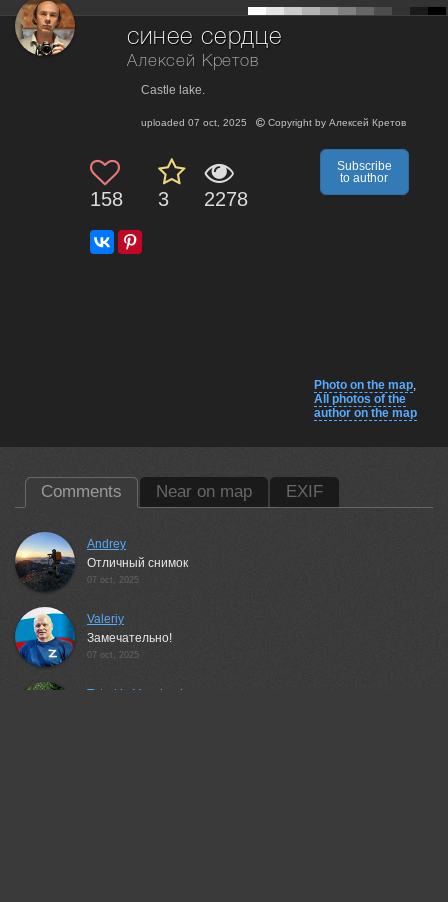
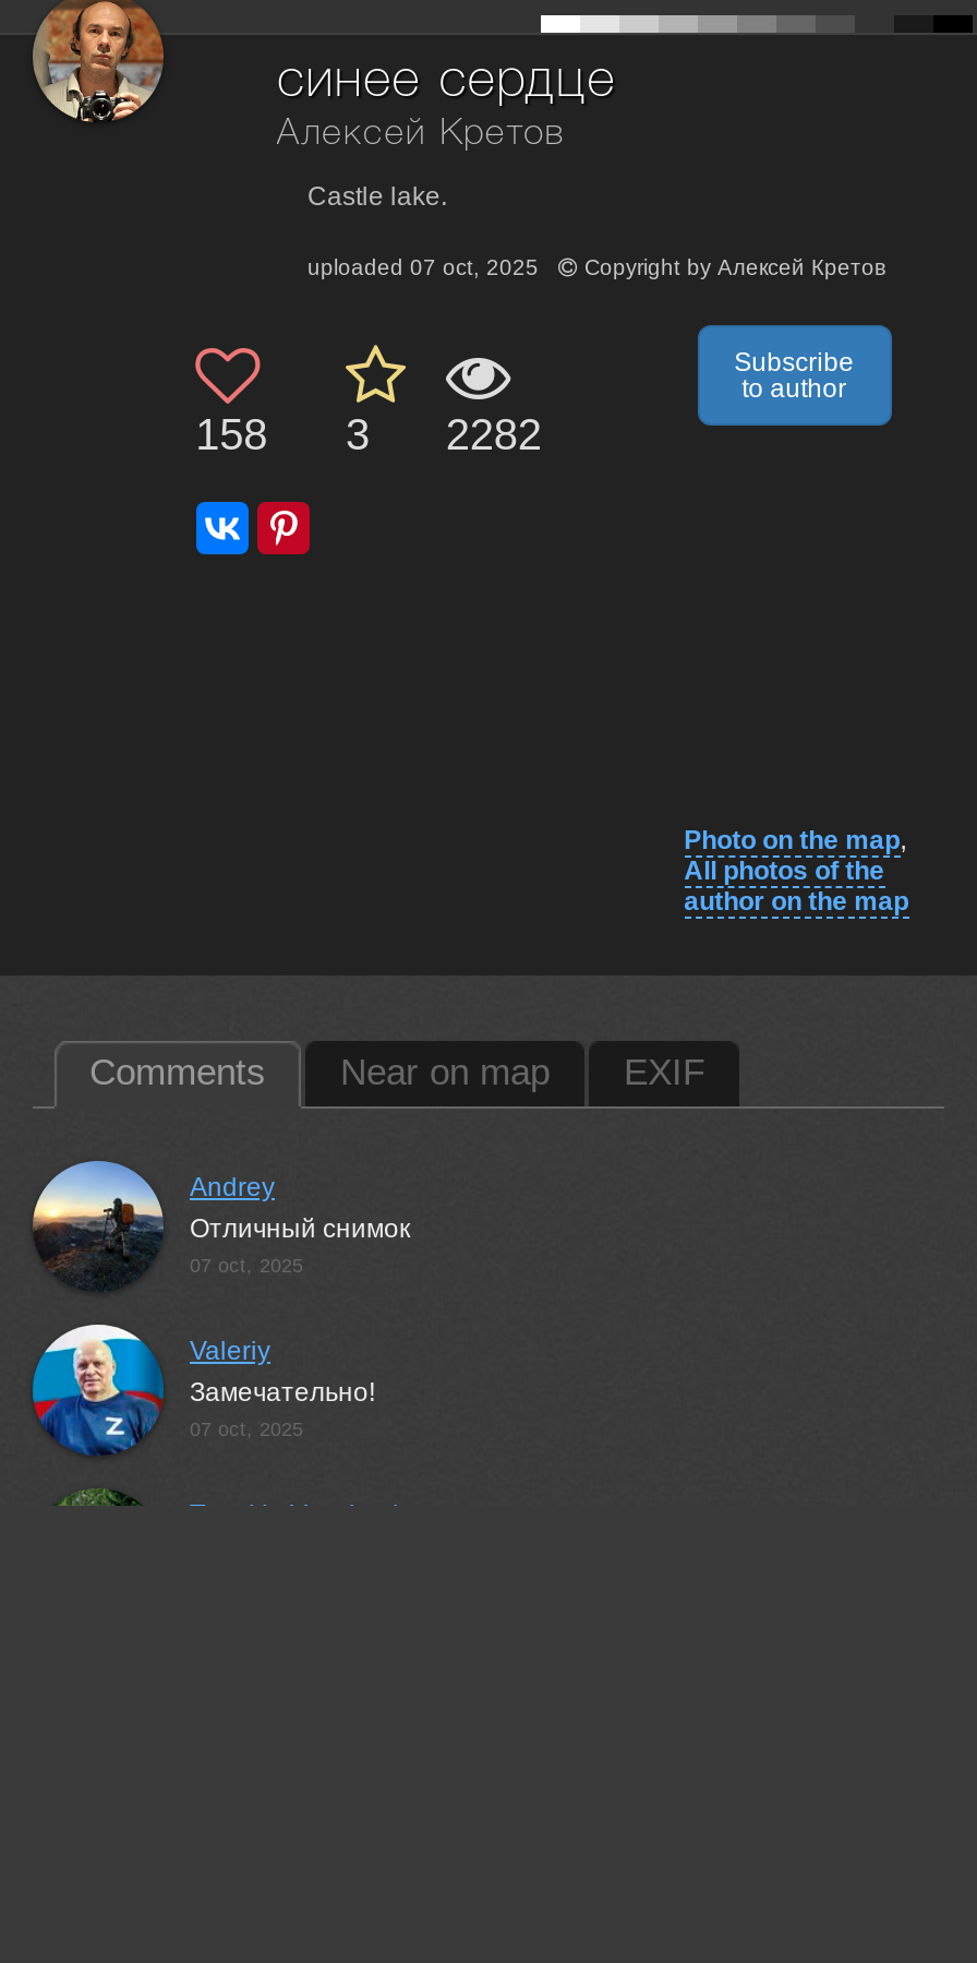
- 158 3 2278
+ 158 3 2282
